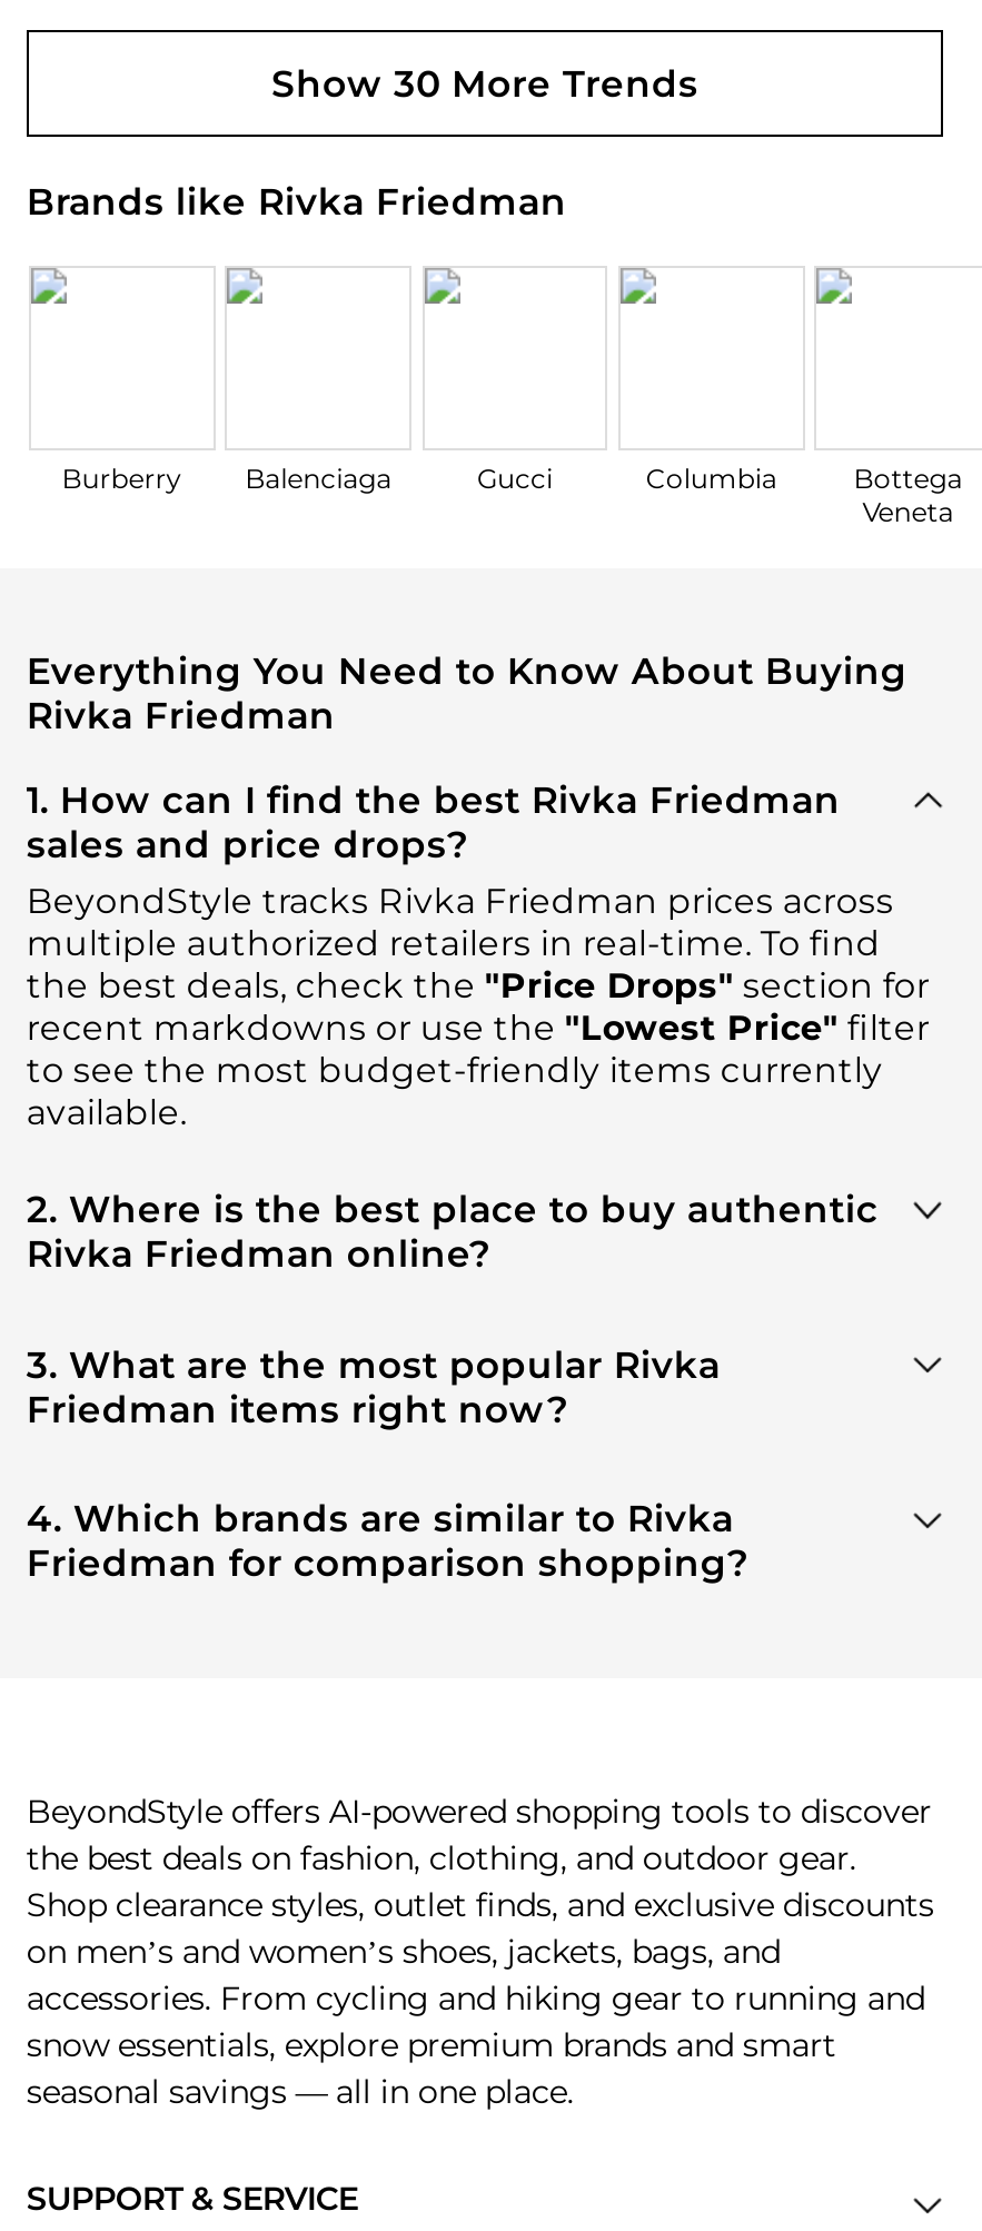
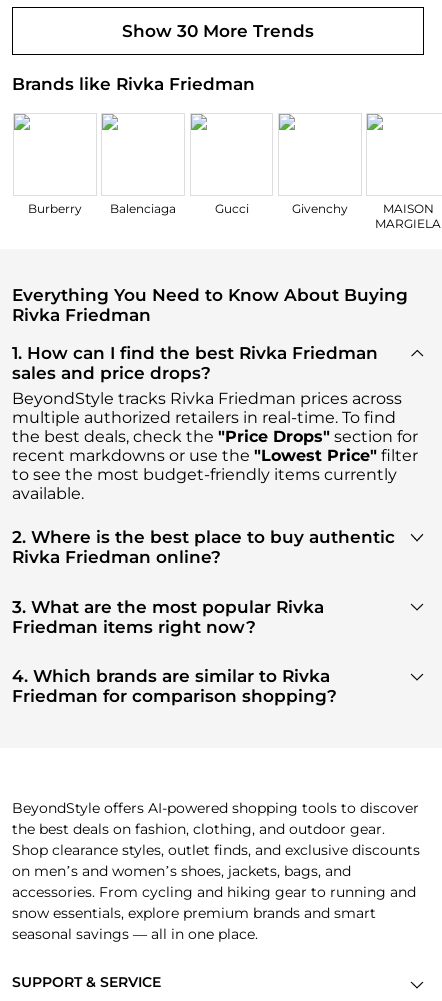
- Columbia
- Bottega
- Veneta
+ Givenchy
+ MAISON
+ MARGIELA
